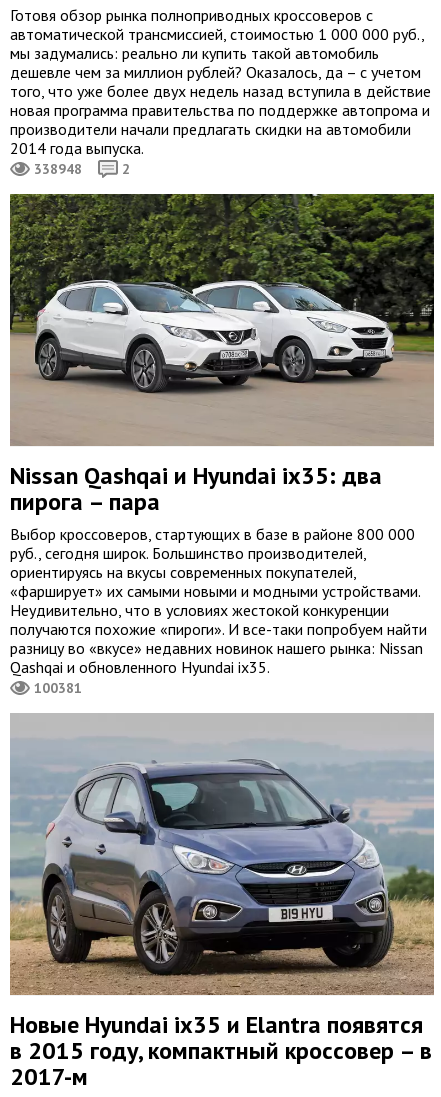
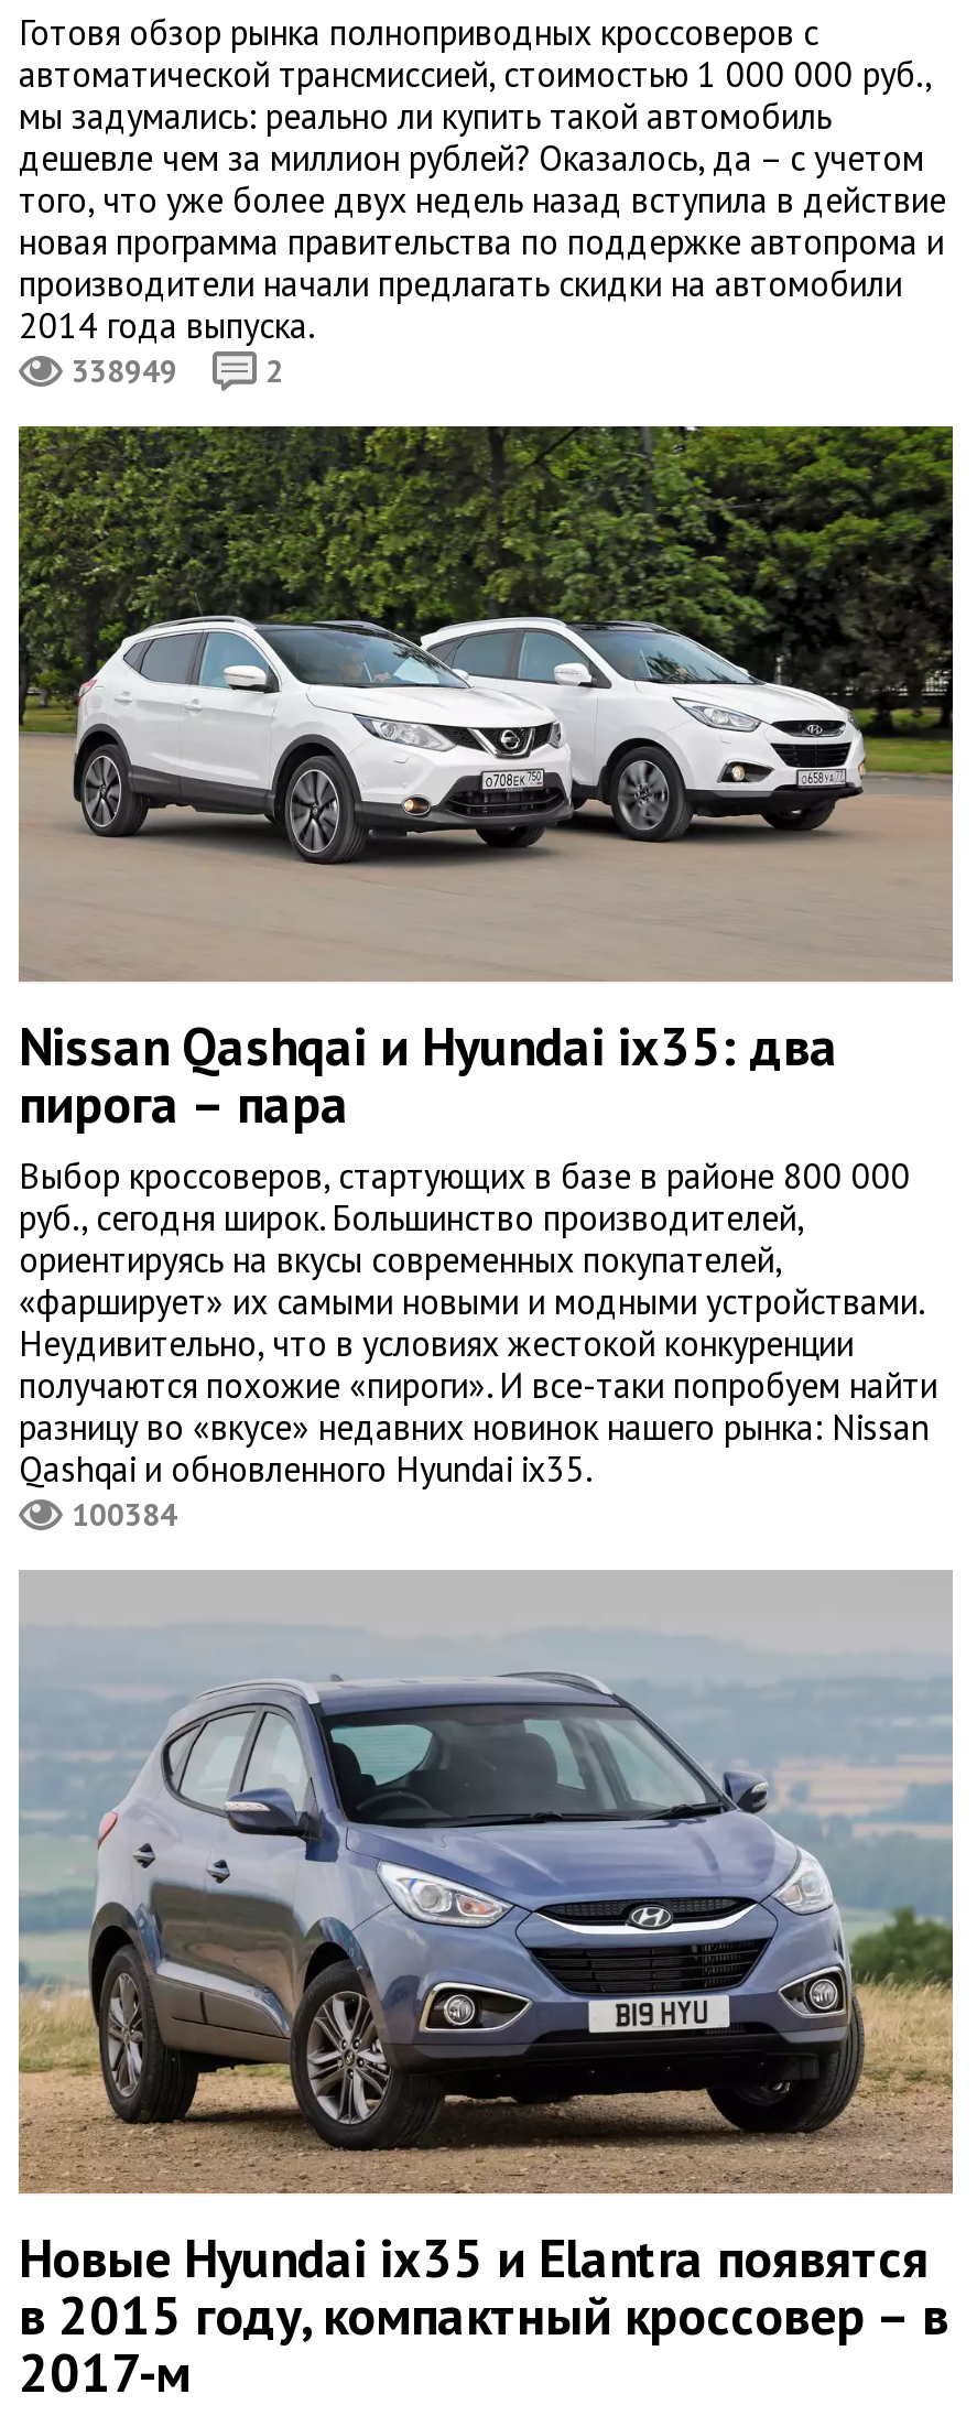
- 338948
+ 338949

- 100381
+ 100384
